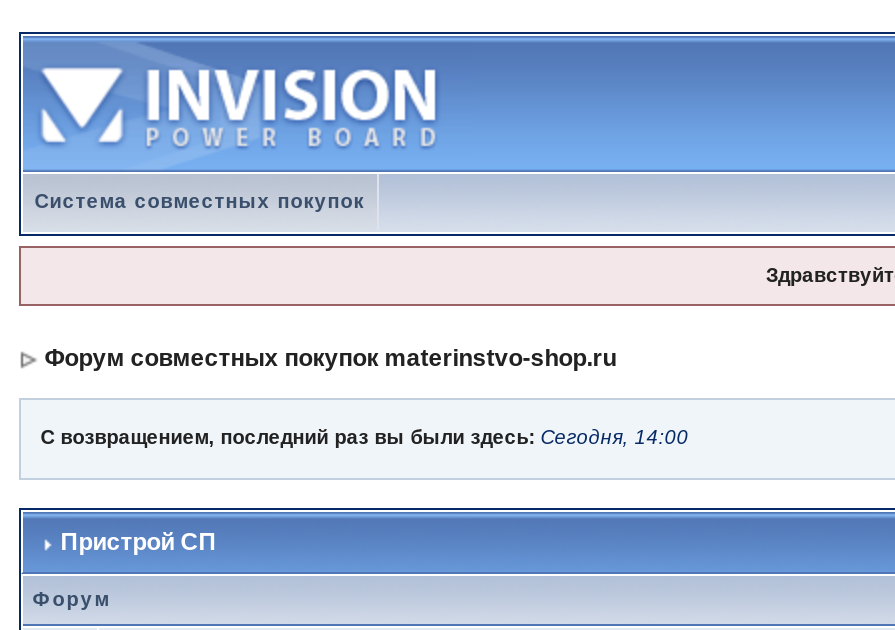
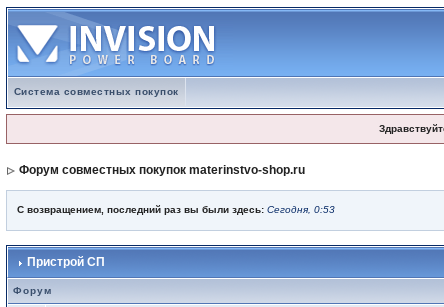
- С возвращением, последний раз вы были здесь: Сегодня, 14:00
+ С возвращением, последний раз вы были здесь: Сегодня, 0:53
